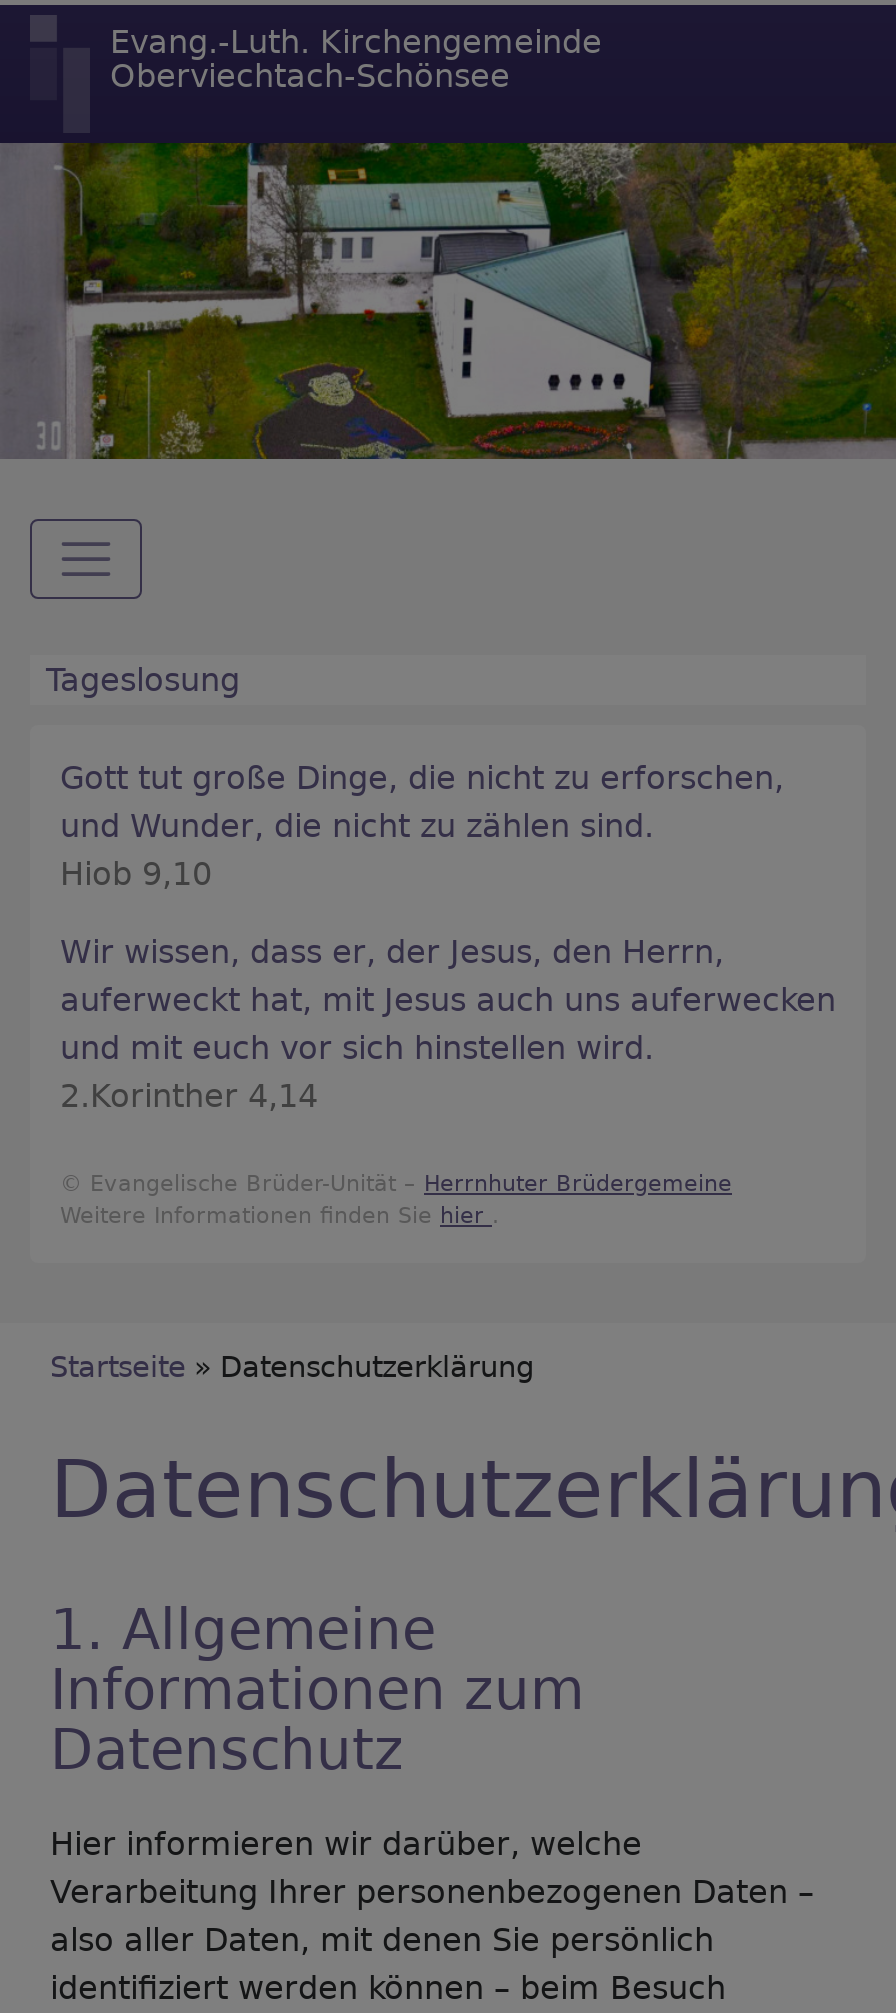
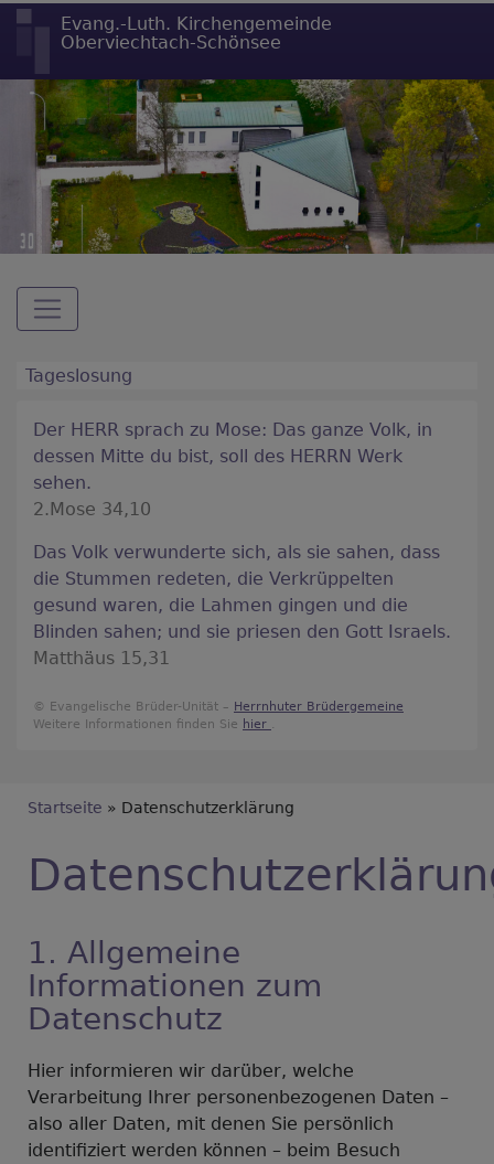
- Gott tut große Dinge, die nicht zu erforschen,
- und Wunder, die nicht zu zählen sind.
- Hiob 9,10
+ Der HERR sprach zu Mose: Das ganze Volk, in
+ dessen Mitte du bist, soll des HERRN Werk
+ sehen.
+ 2.Mose 34,10

- Wir wissen, dass er, der Jesus, den Herrn,
- auferweckt hat, mit Jesus auch uns auferwecken
- und mit euch vor sich hinstellen wird.
- 2.Korinther 4,14
+ Das Volk verwunderte sich, als sie sahen, dass
+ die Stummen redeten, die Verkrüppelten
+ gesund waren, die Lahmen gingen und die
+ Blinden sahen; und sie priesen den Gott Israels.
+ Matthäus 15,31
